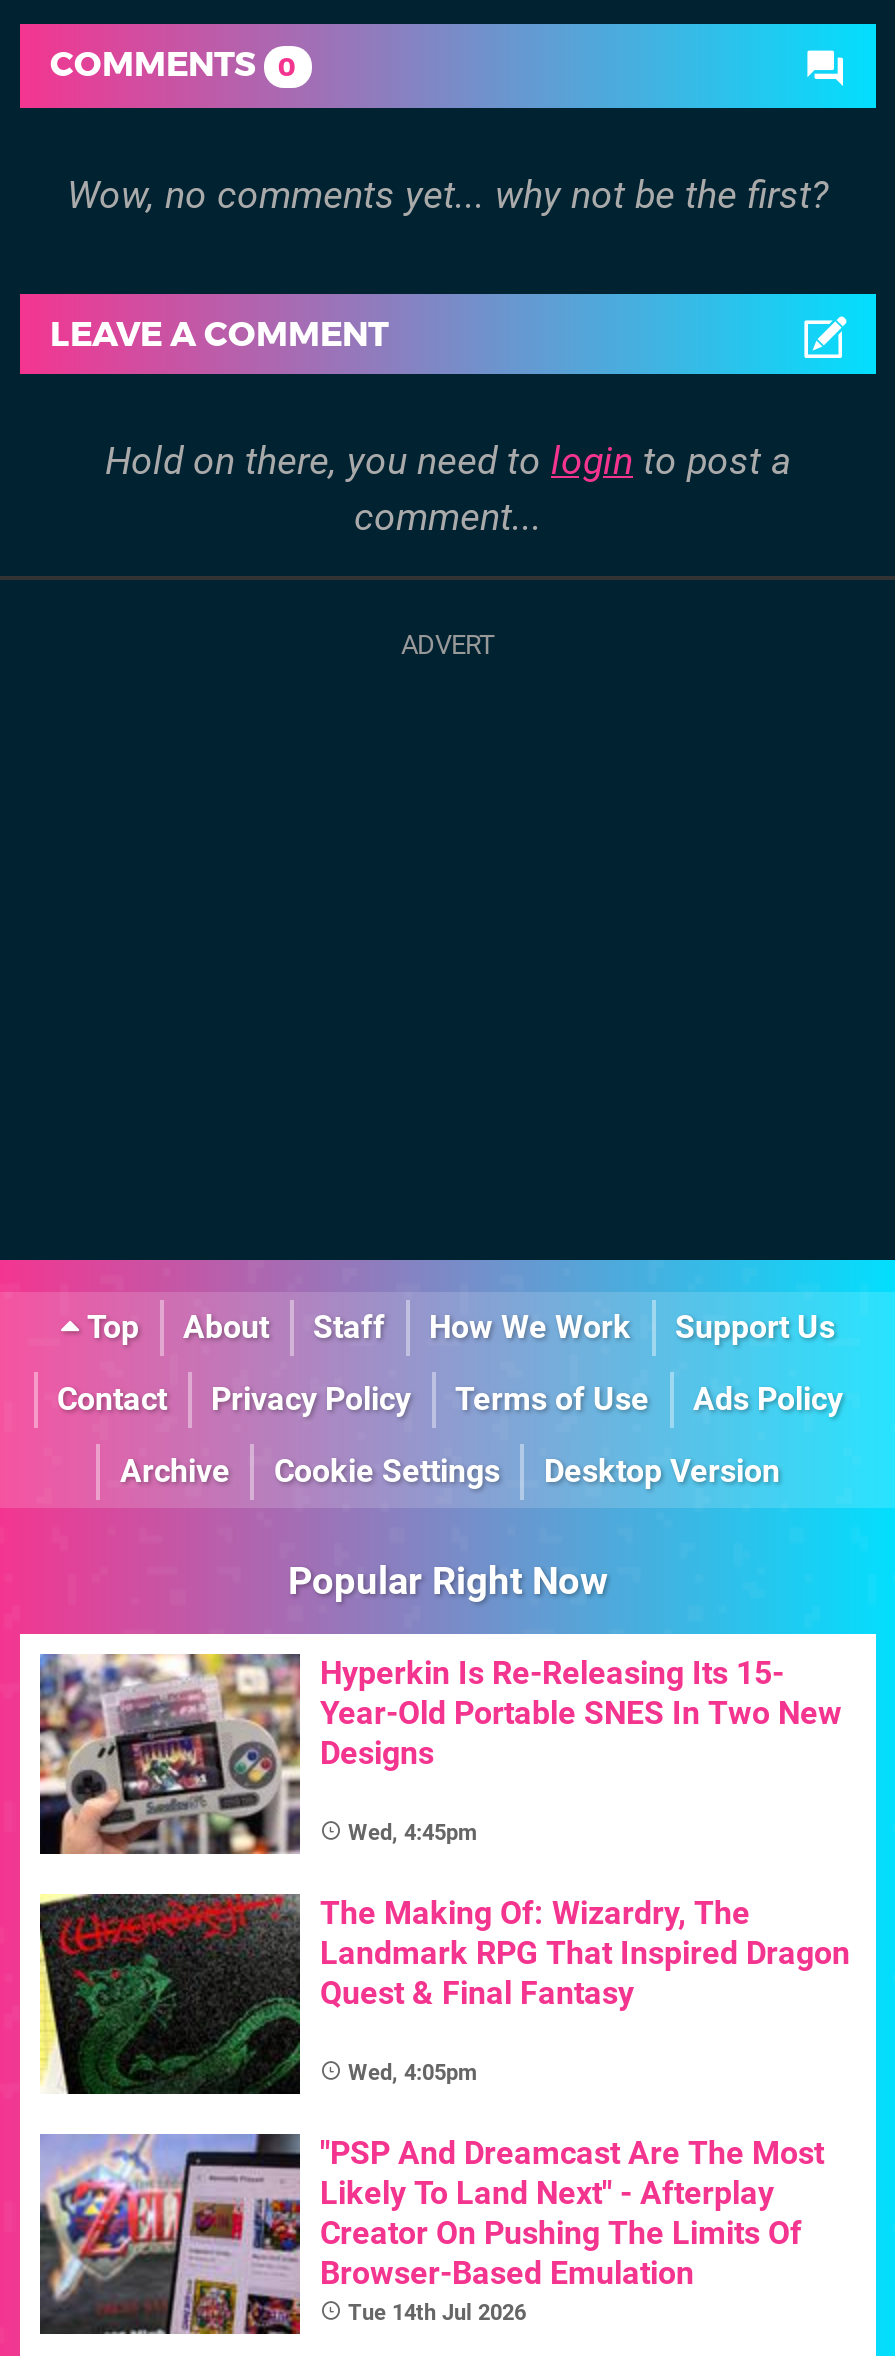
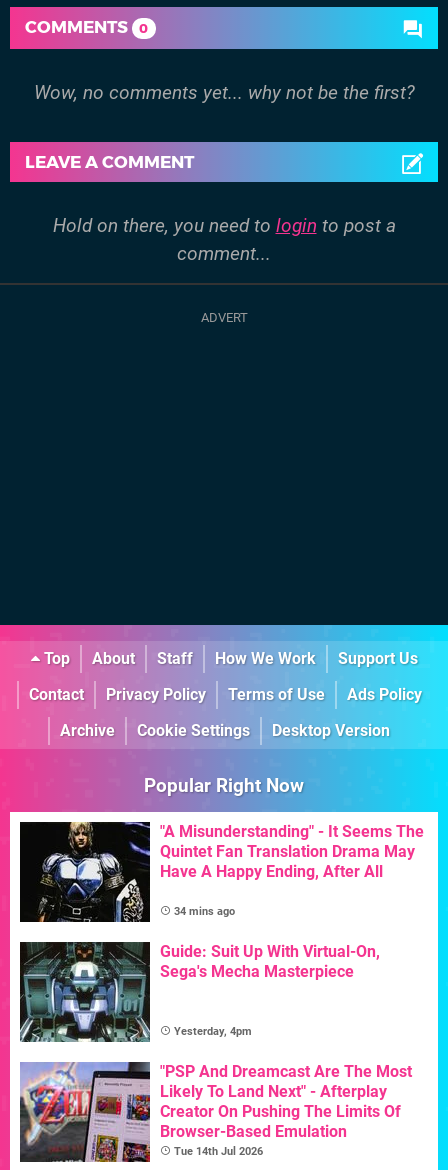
- [image]
- Hyperkin Is Re-Releasing Its 15-
- Year-Old Portable SNES In Two New
- Designs
+ [image]
+ "A Misunderstanding" - It Seems The
+ Quintet Fan Translation Drama May
+ Have A Happy Ending, After All

- Wed, 4:45pm
+ 34 mins ago

- [image]
- The Making Of: Wizardry, The
- Landmark RPG That Inspired Dragon
- Quest & Final Fantasy
+ [image]
+ Guide: Suit Up With Virtual-On,
+ Sega's Mecha Masterpiece

- Wed, 4:05pm
+ Yesterday, 4pm
